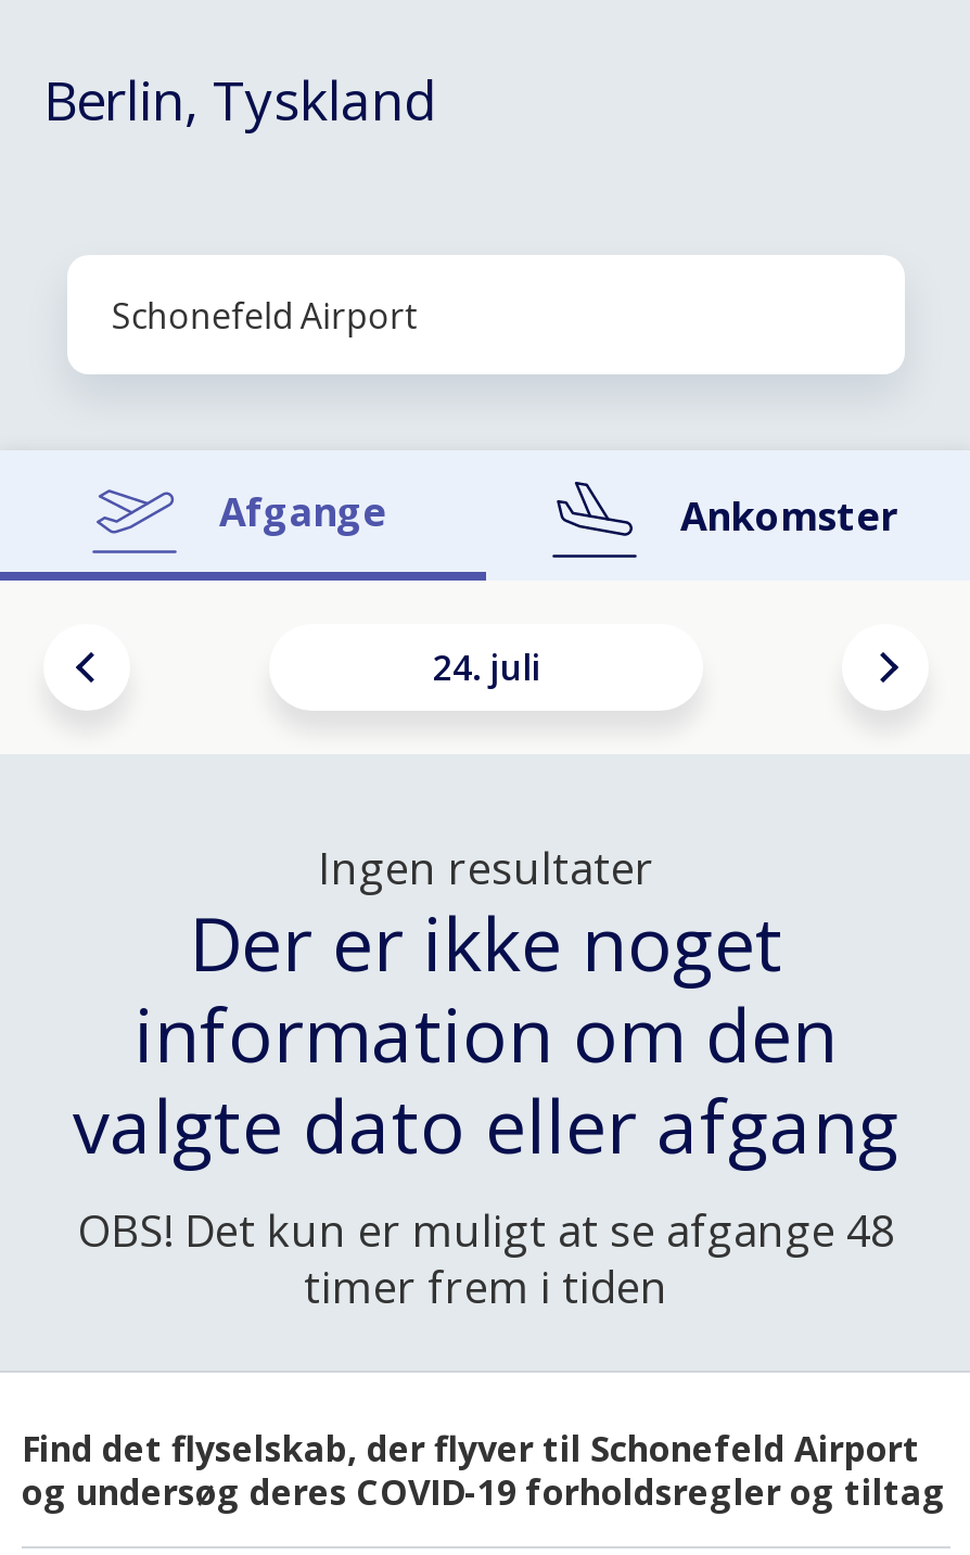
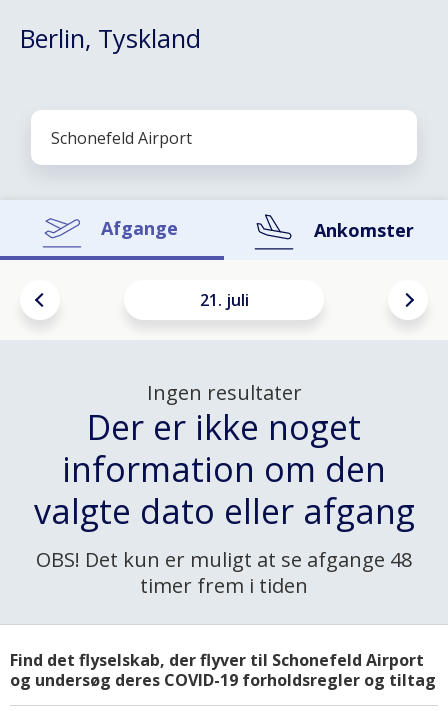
- 24. juli
+ 21. juli
